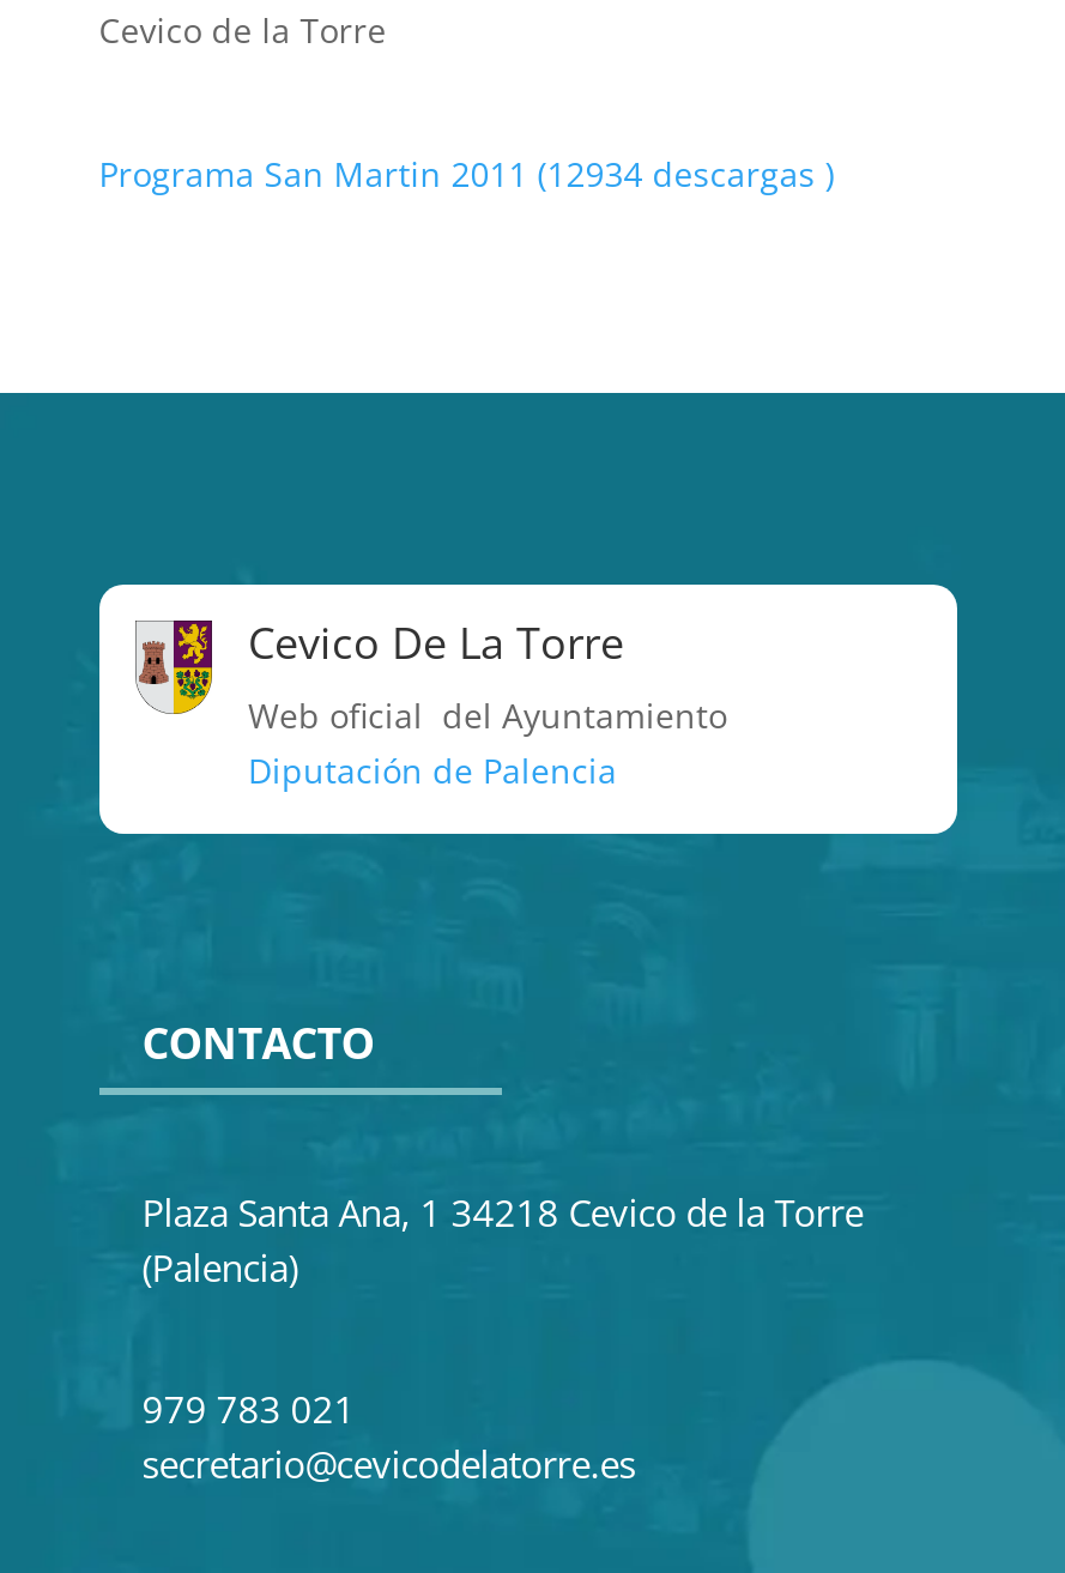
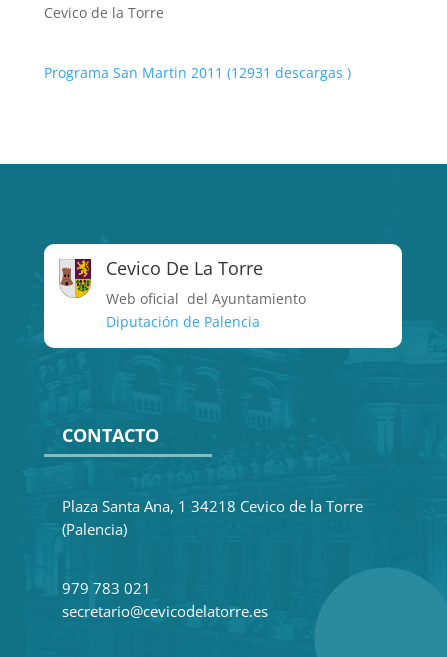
- Programa San Martin 2011 (12934 descargas )
+ Programa San Martin 2011 (12931 descargas )
